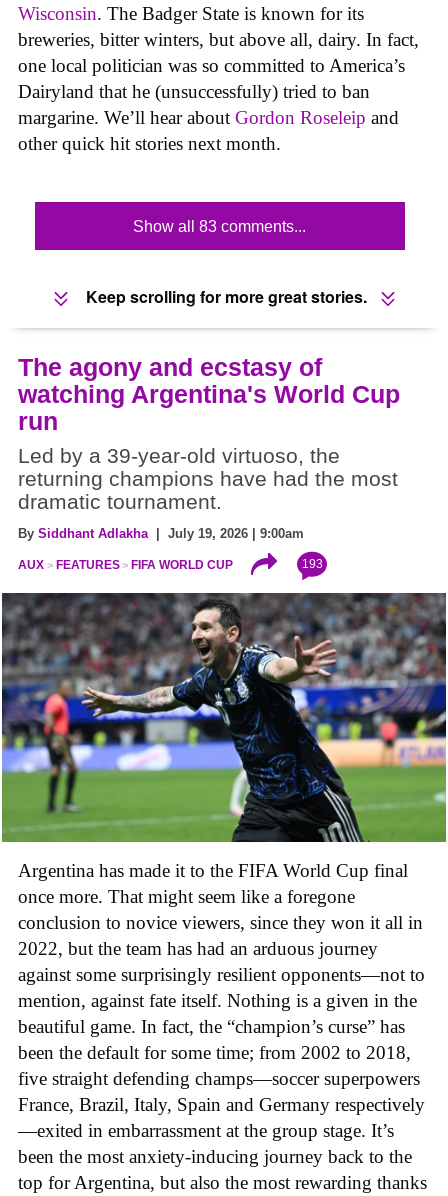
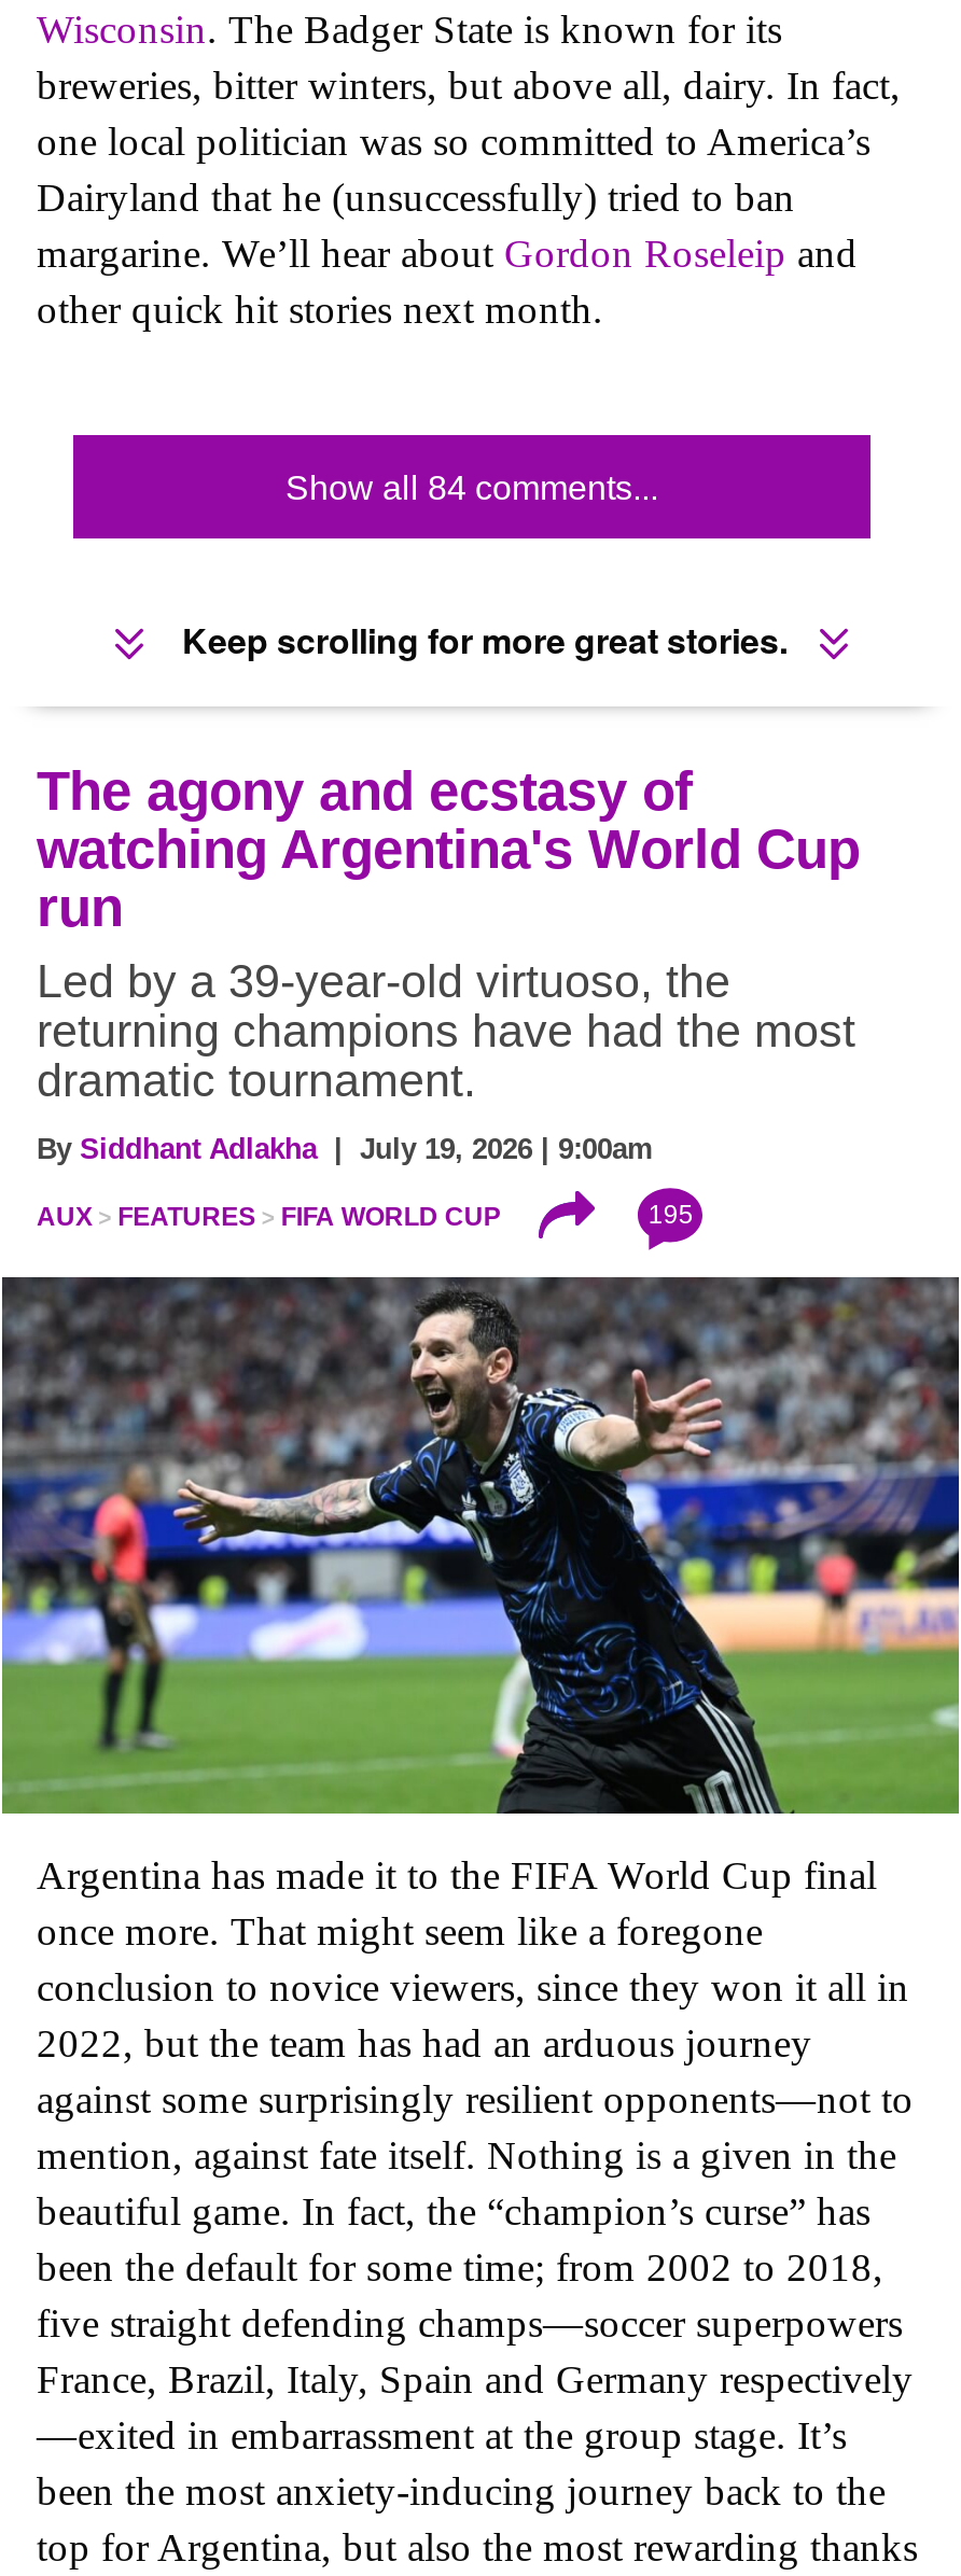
- Show all 83 comments...
+ Show all 84 comments...

- 193
+ 195
